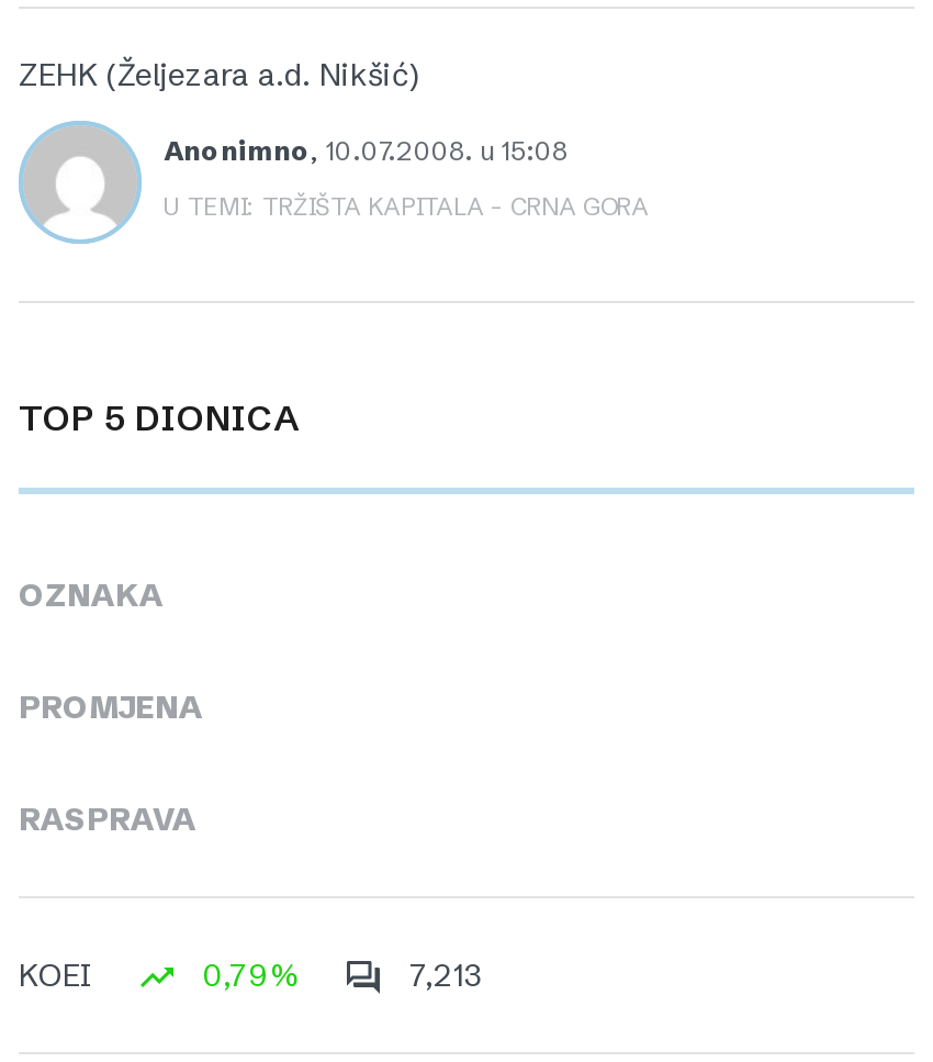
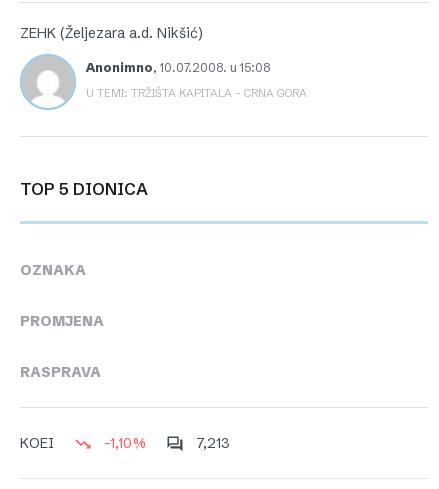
- 0,79%
+ -1,10%
